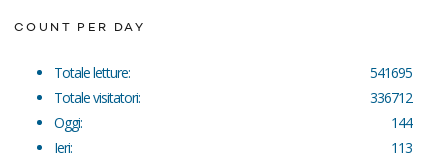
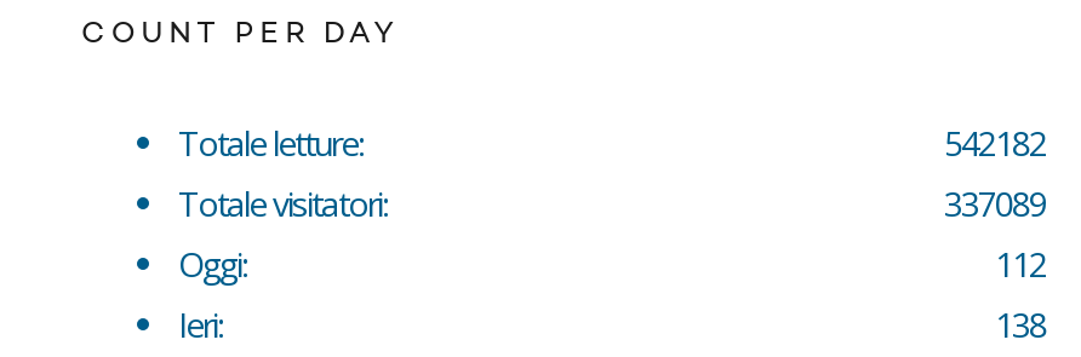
- 541695
+ 542182

- 336712
+ 337089

- 144
+ 112

- 113
+ 138
